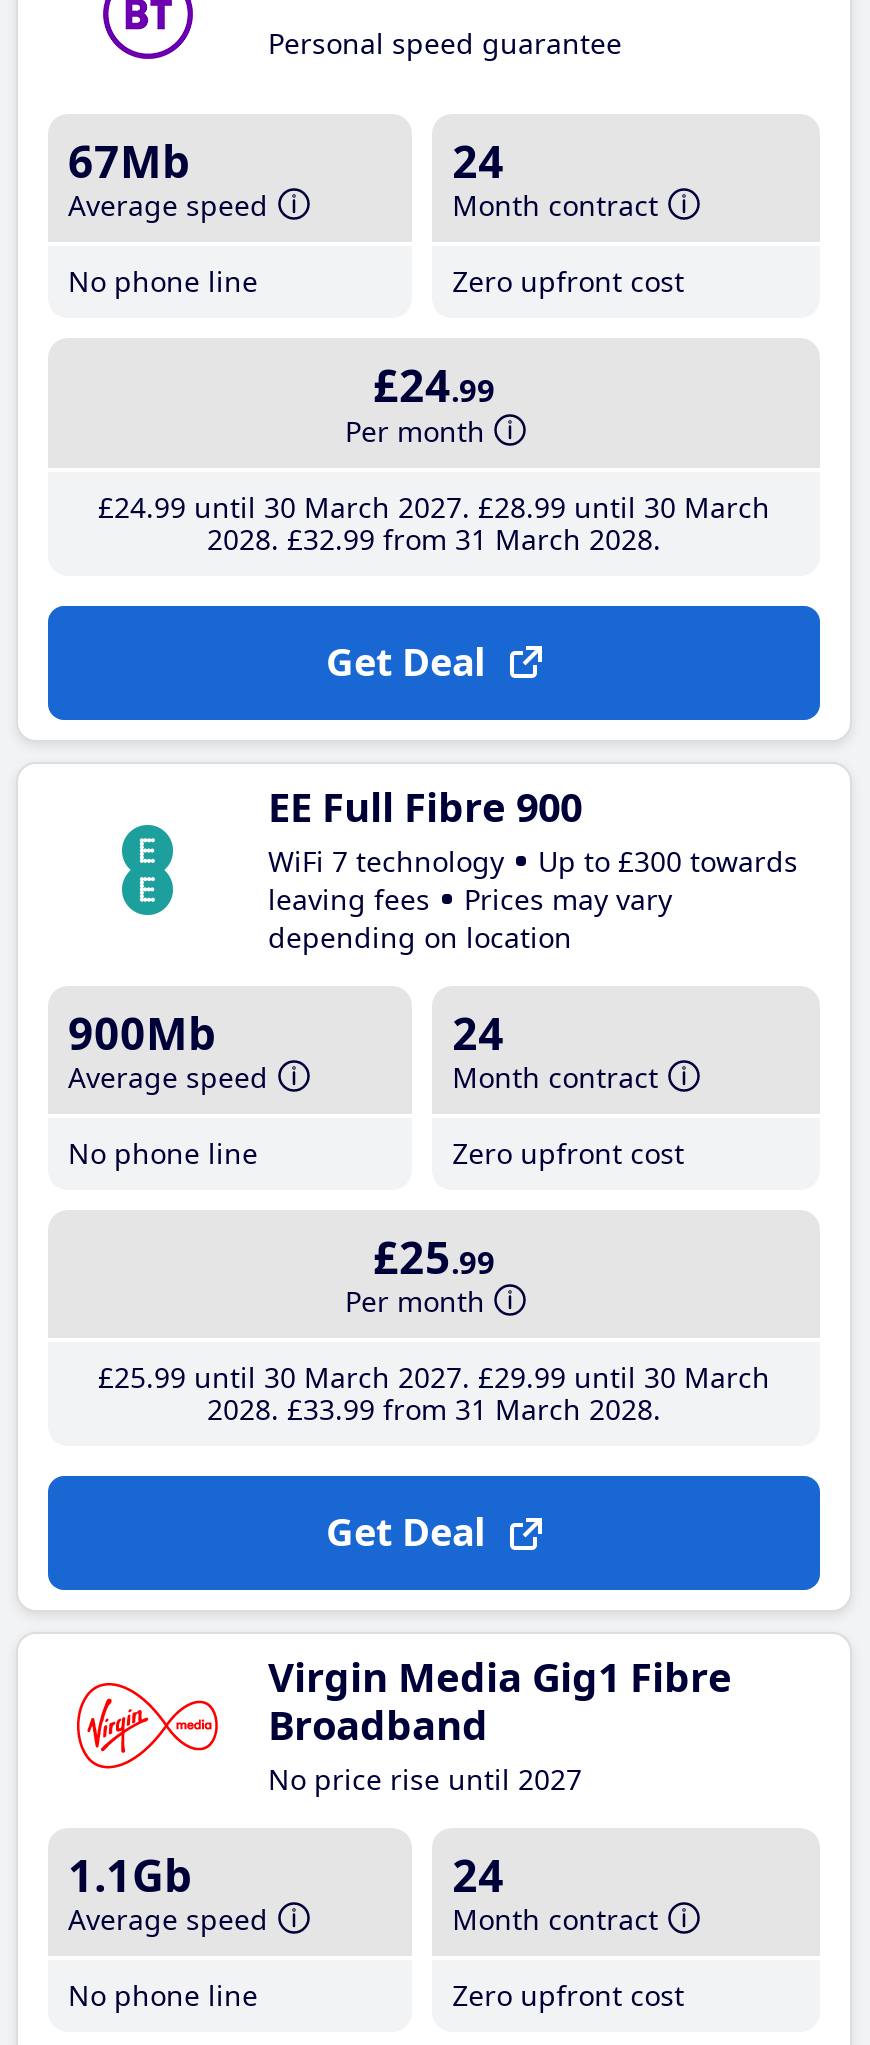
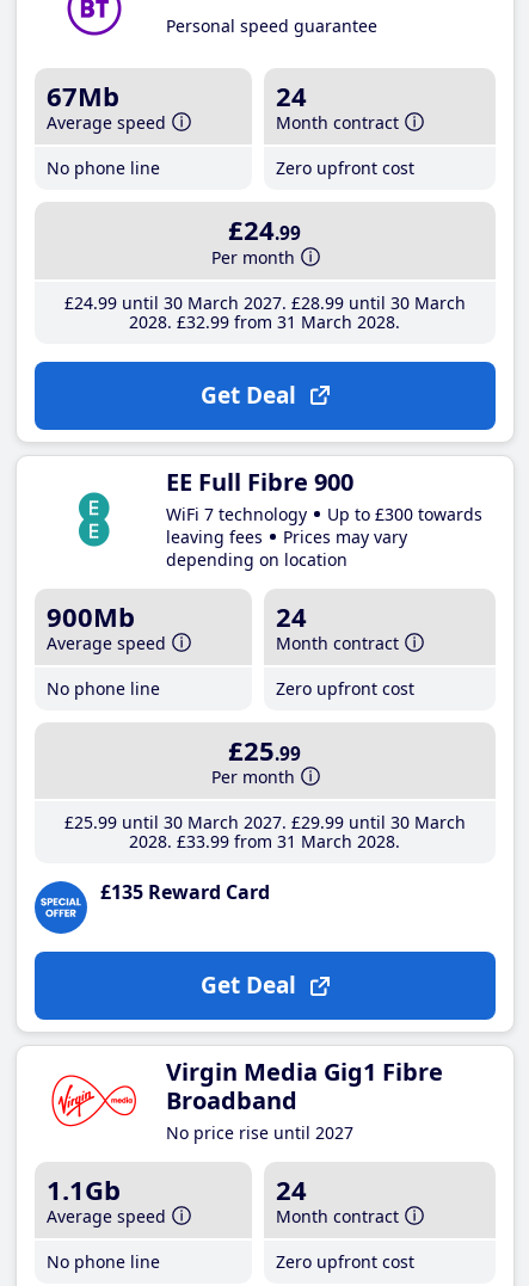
+ [image]
+ £135 Reward Card
